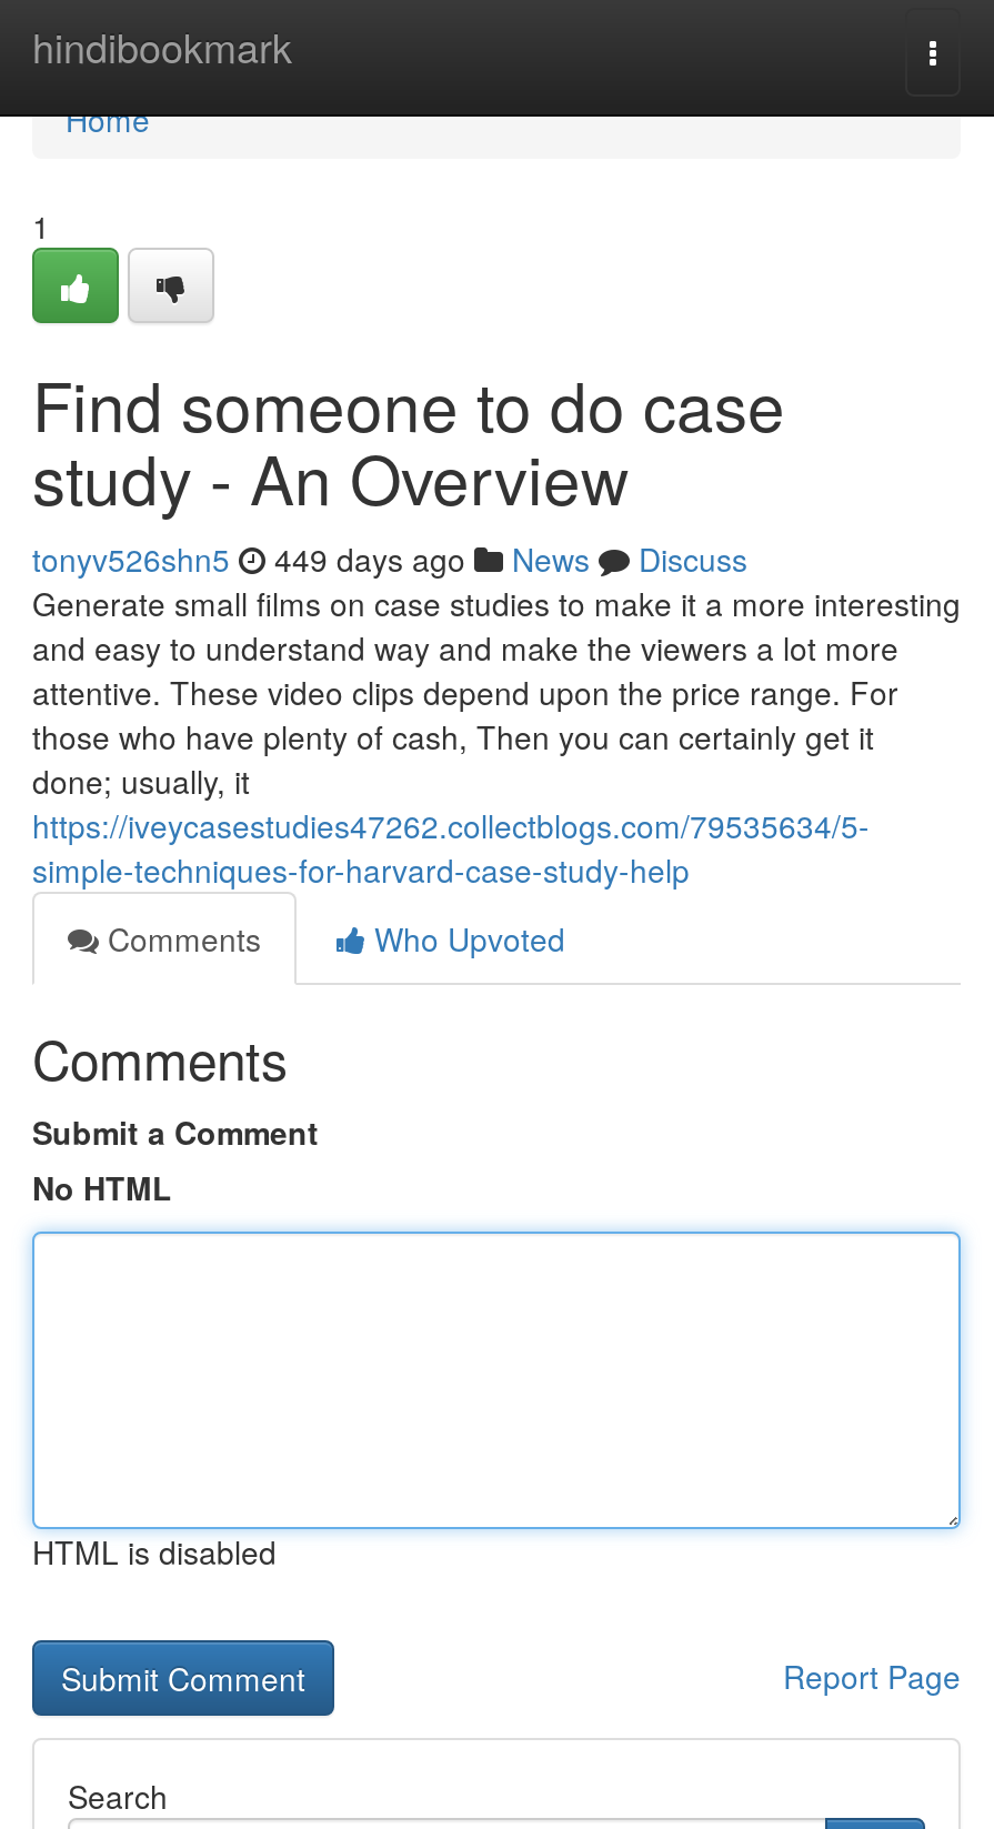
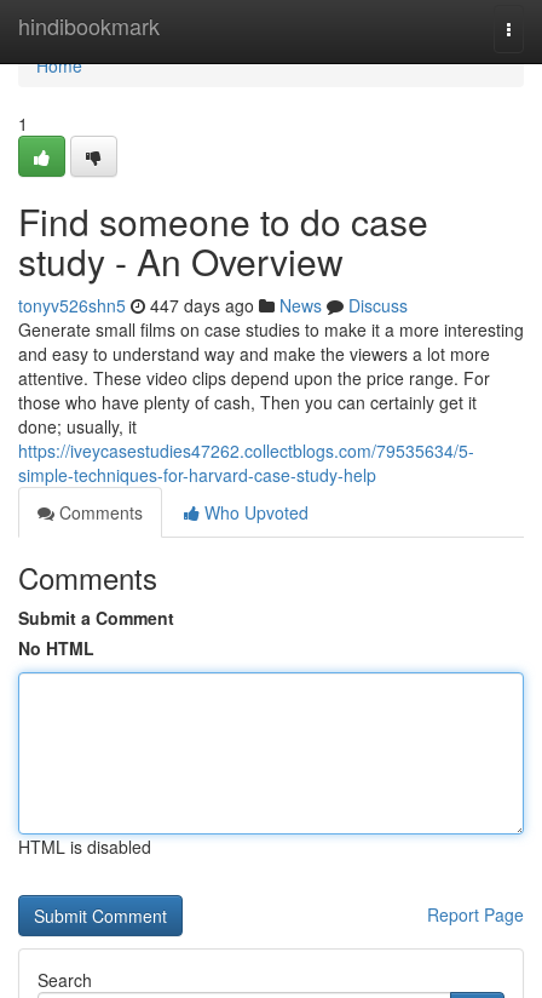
- tonyv526shn5 449 days ago News Discuss
+ tonyv526shn5 447 days ago News Discuss
